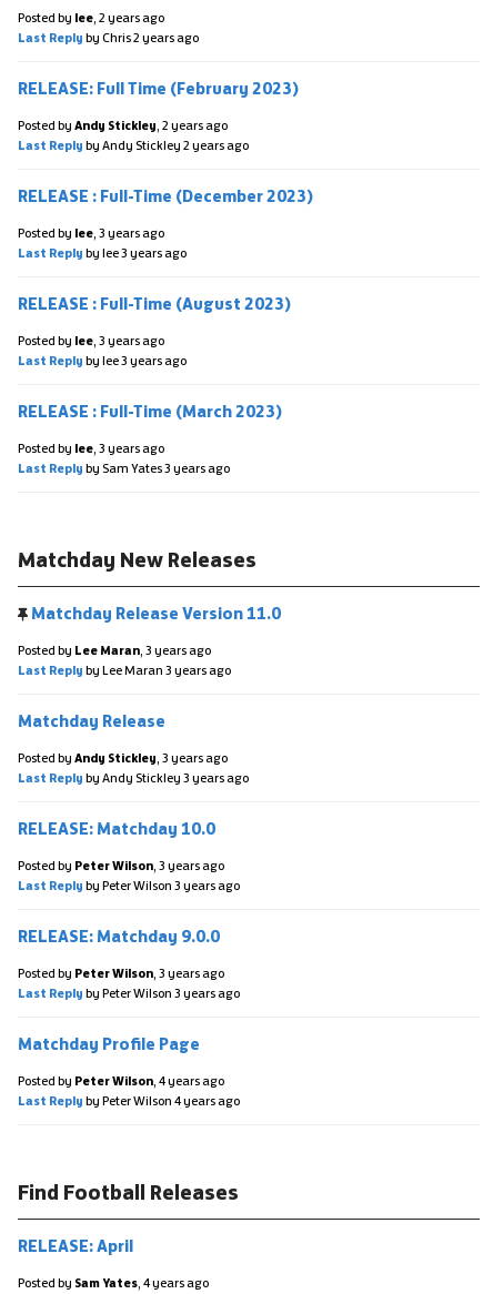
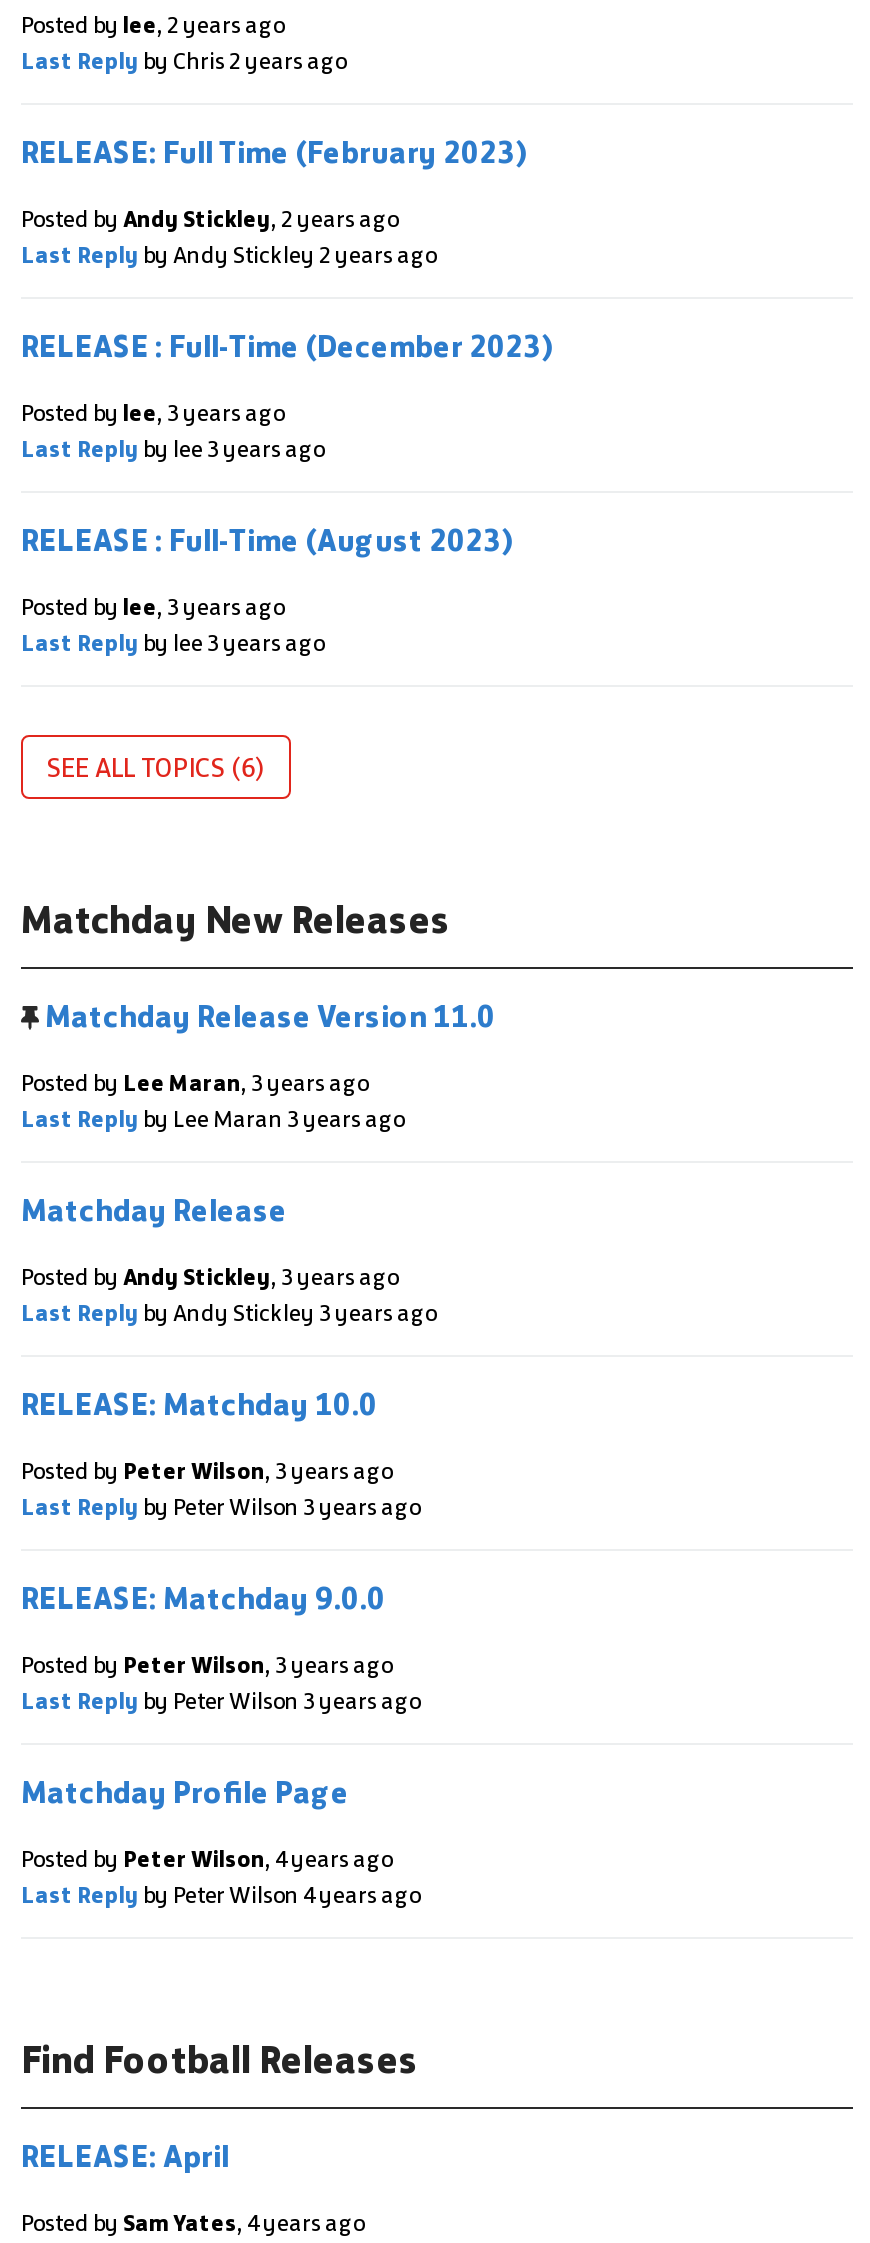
- RELEASE : Full-Time (March 2023)
- Posted by lee, 3 years ago
- Last Reply by Sam Yates 3 years ago
+ SEE ALL TOPICS (6)
